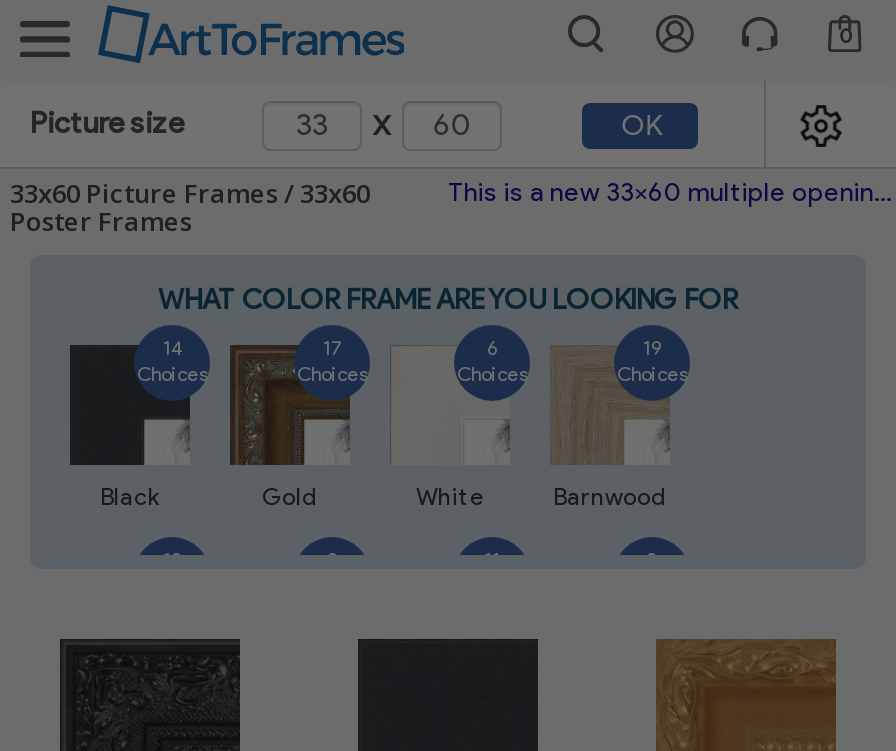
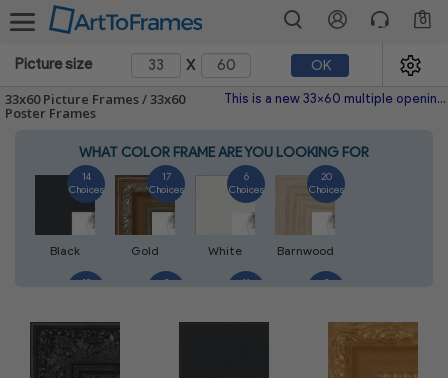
- 19
+ 20
